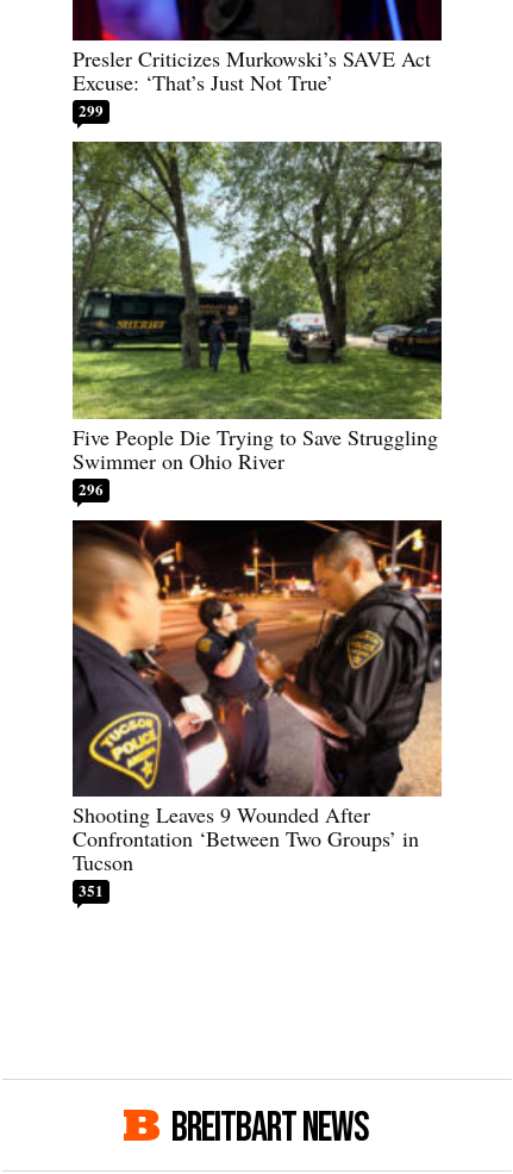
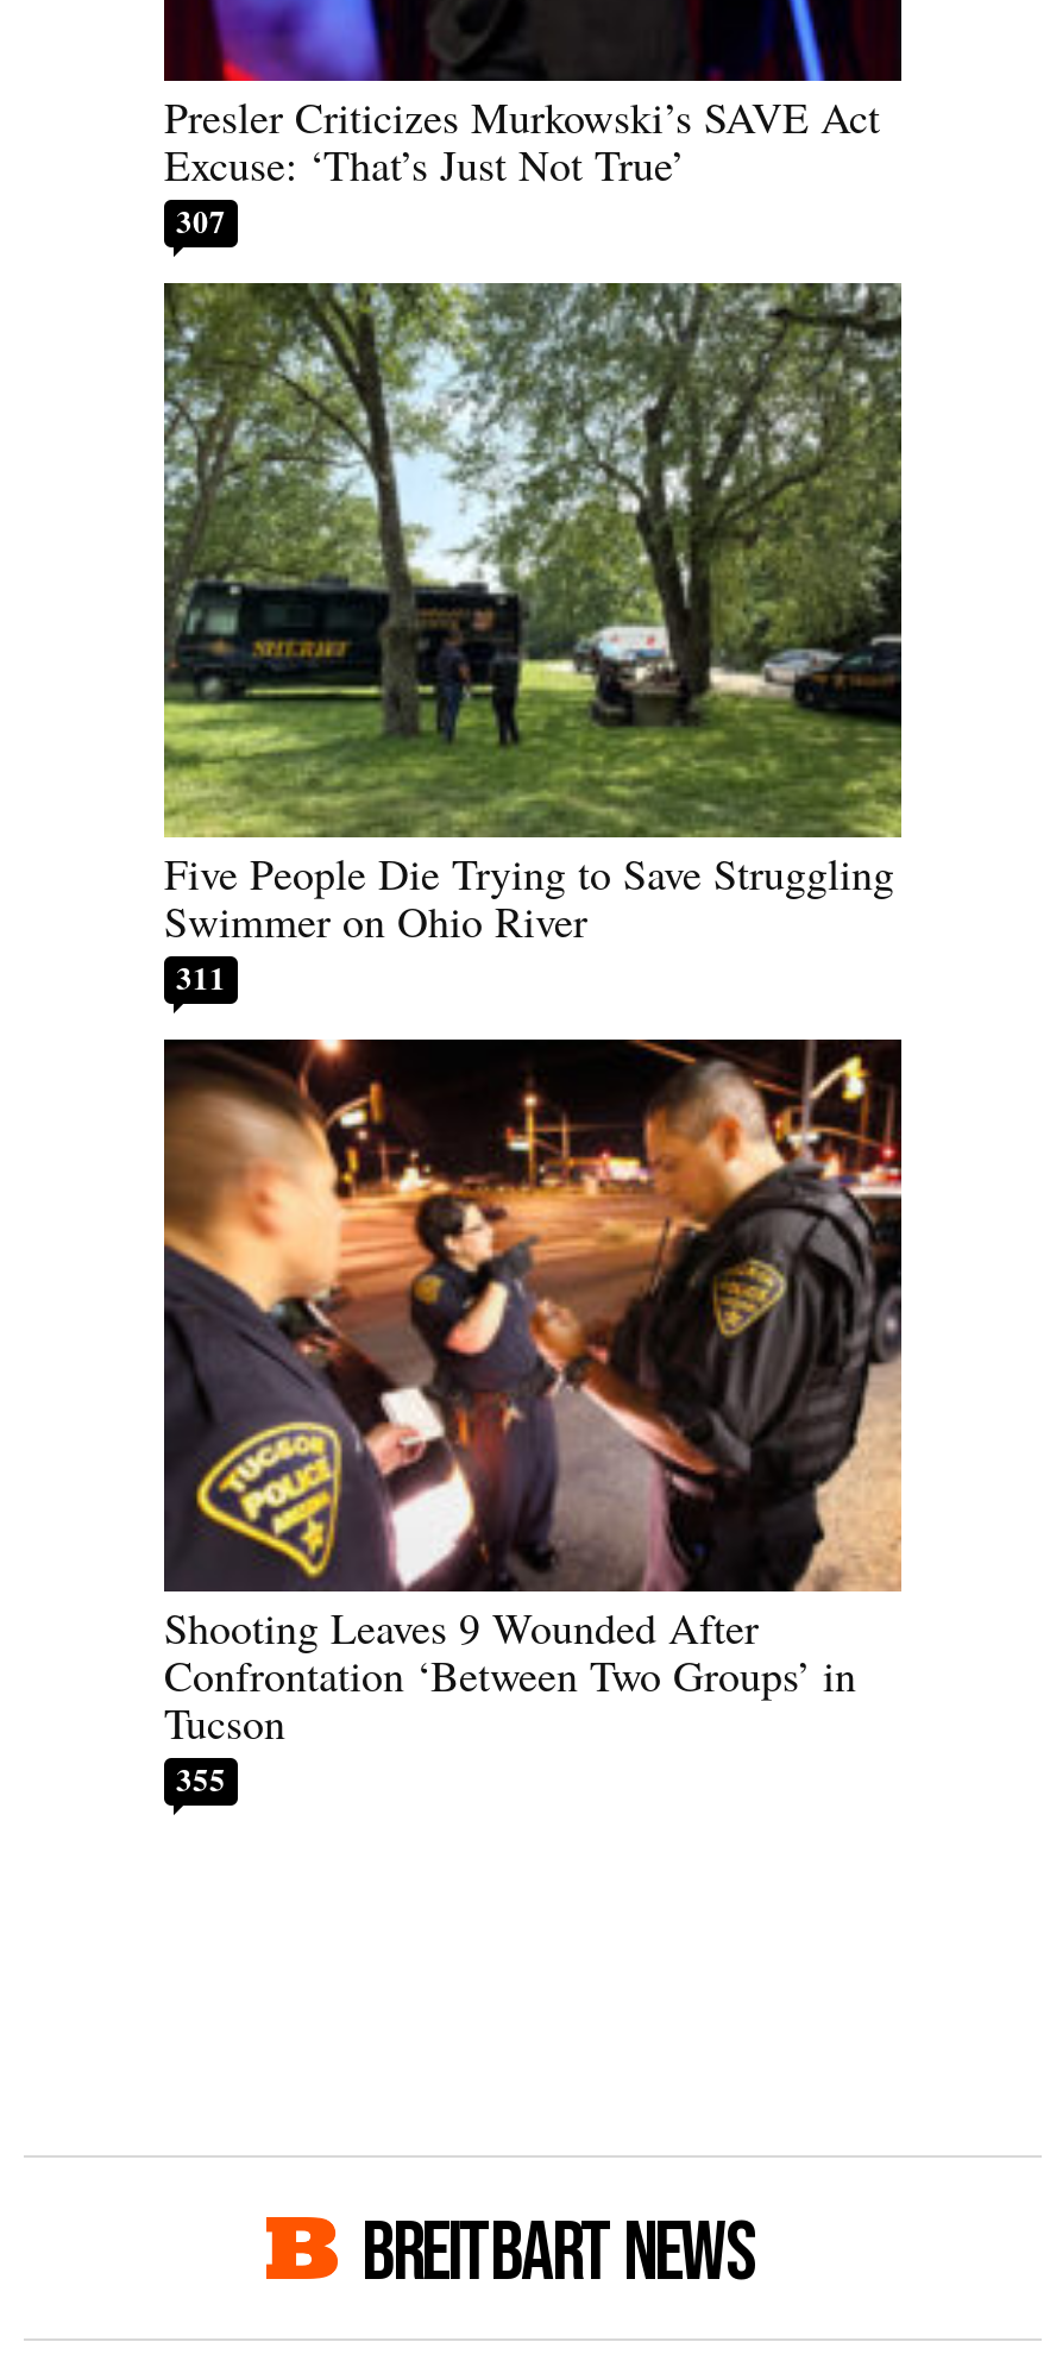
- 299
+ 307

- 296
+ 311

- 351
+ 355
